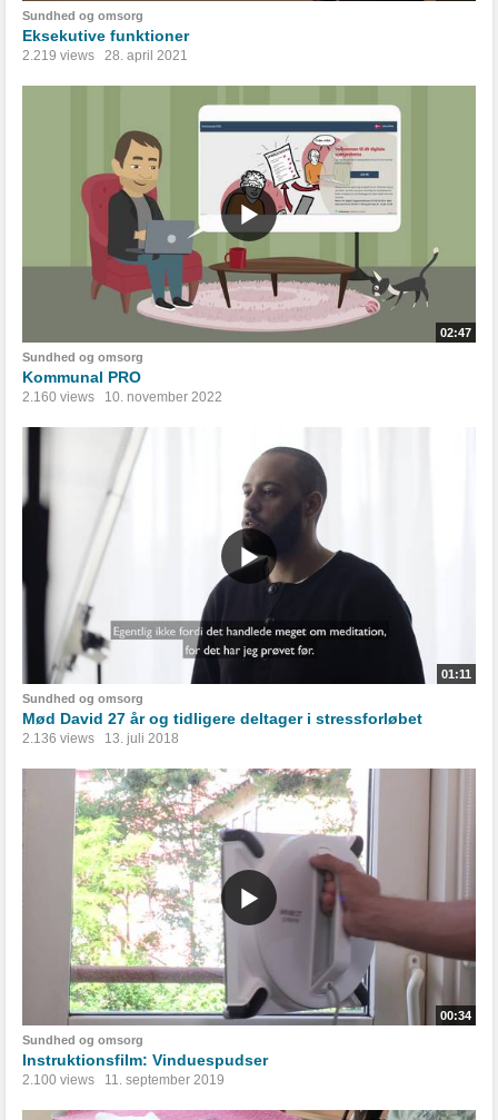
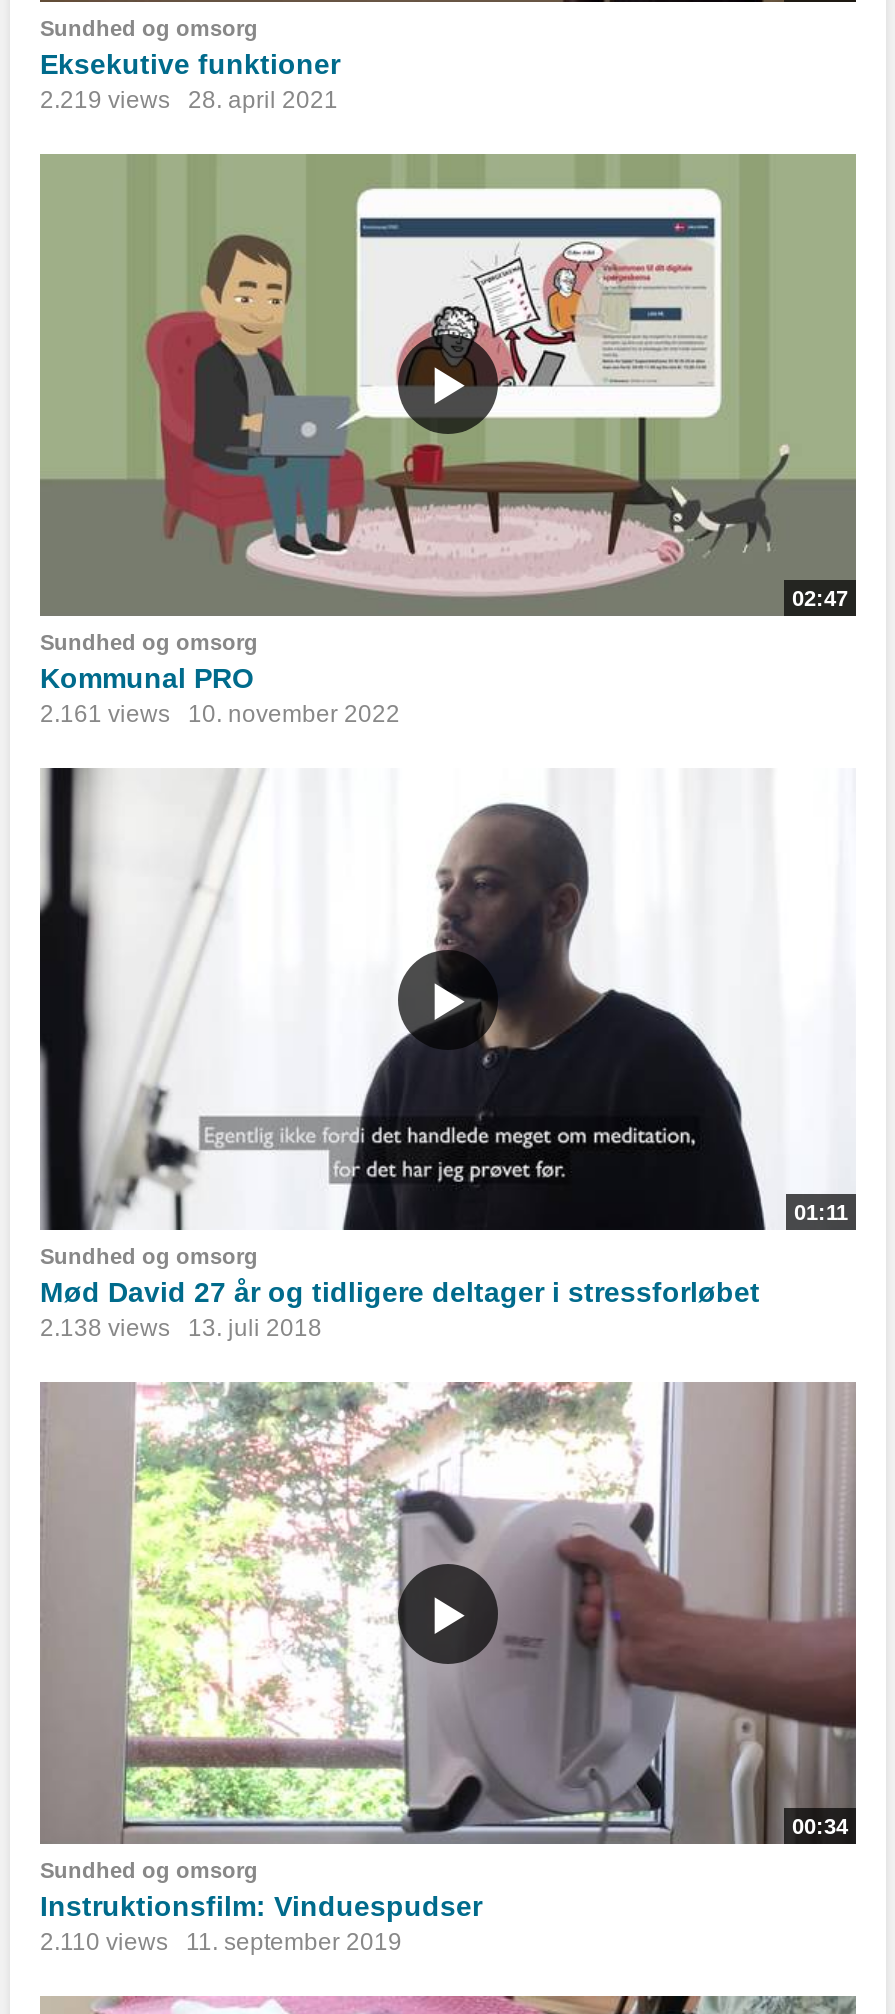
- 2.160 views 10. november 2022
+ 2.161 views 10. november 2022

- 2.136 views 13. juli 2018
+ 2.138 views 13. juli 2018

- 2.100 views 11. september 2019
+ 2.110 views 11. september 2019
